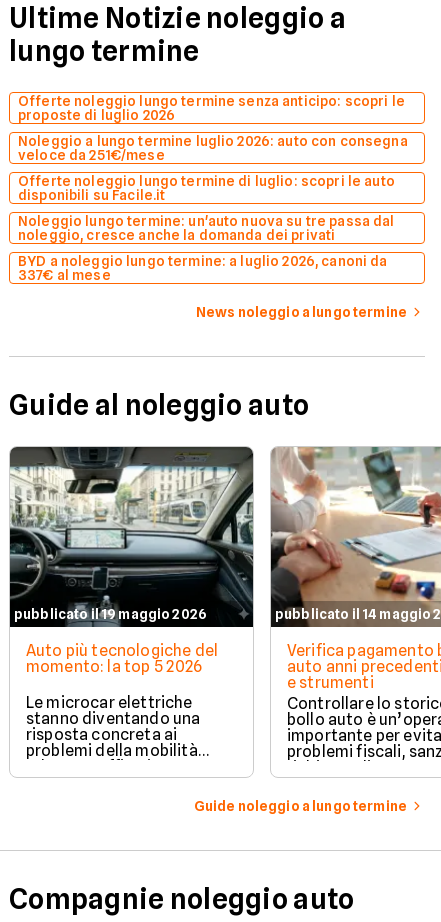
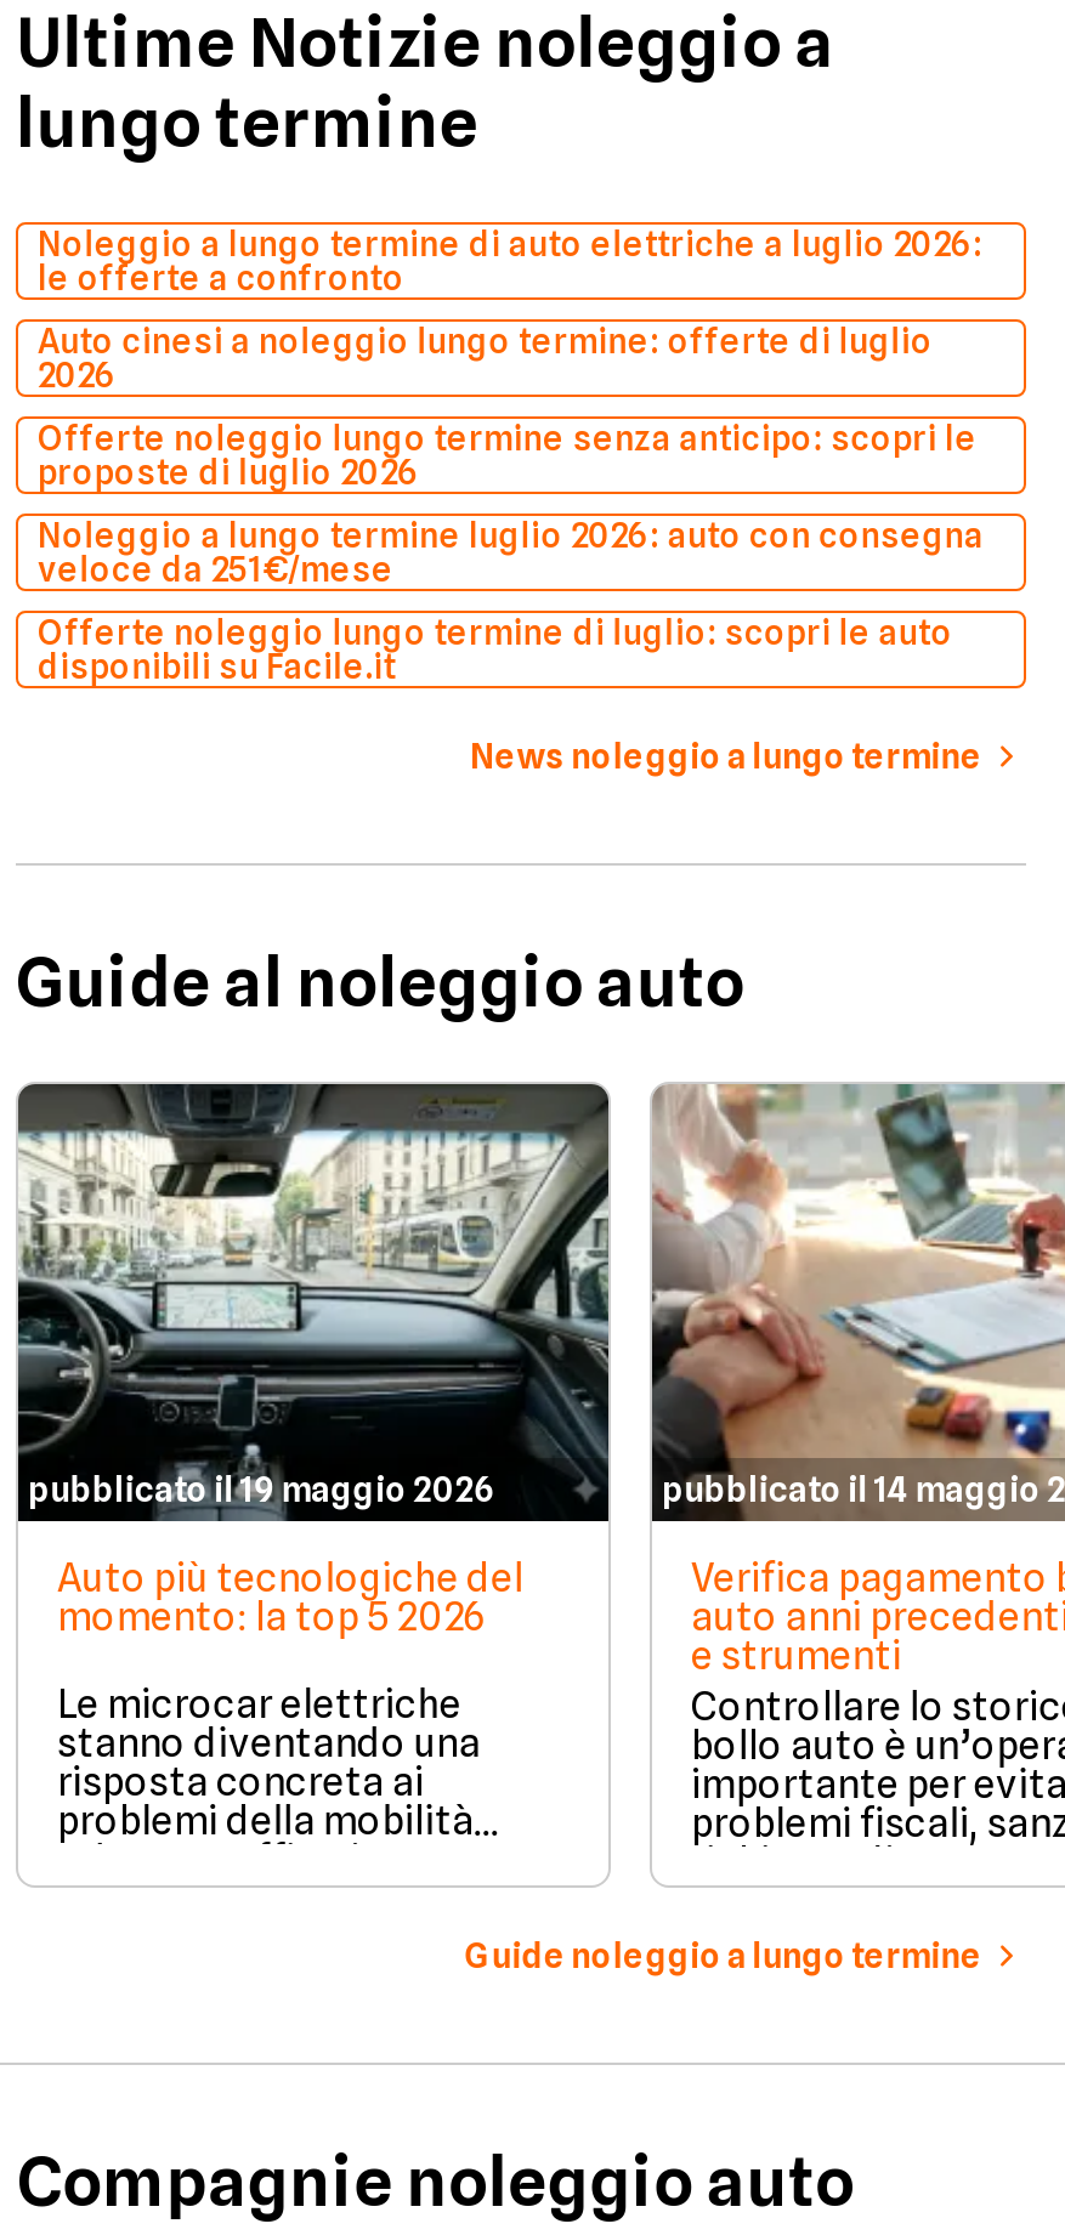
+ Noleggio a lungo termine di auto elettriche a luglio 2026:
+ le offerte a confronto
+ Auto cinesi a noleggio lungo termine: offerte di luglio
+ 2026

moved down: Offerte noleggio lungo termine senza anticipo: scopri le | proposte di luglio 2026 | Noleggio a lungo termine luglio 2026: auto con consegna | veloce da 251€/mese | Offerte noleggio lungo termine di luglio: scopri le auto | disponibili su Facile.it

- Noleggio lungo termine: un'auto nuova su tre passa dal
- noleggio, cresce anche la domanda dei privati
- BYD a noleggio lungo termine: a luglio 2026, canoni da
- 337€ al mese
